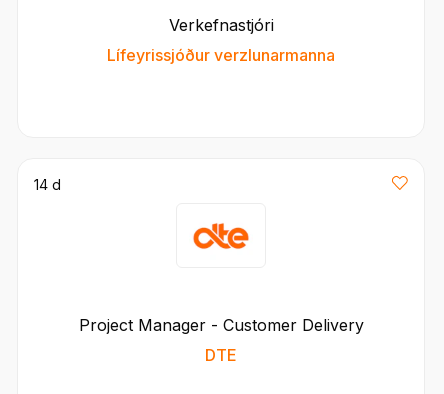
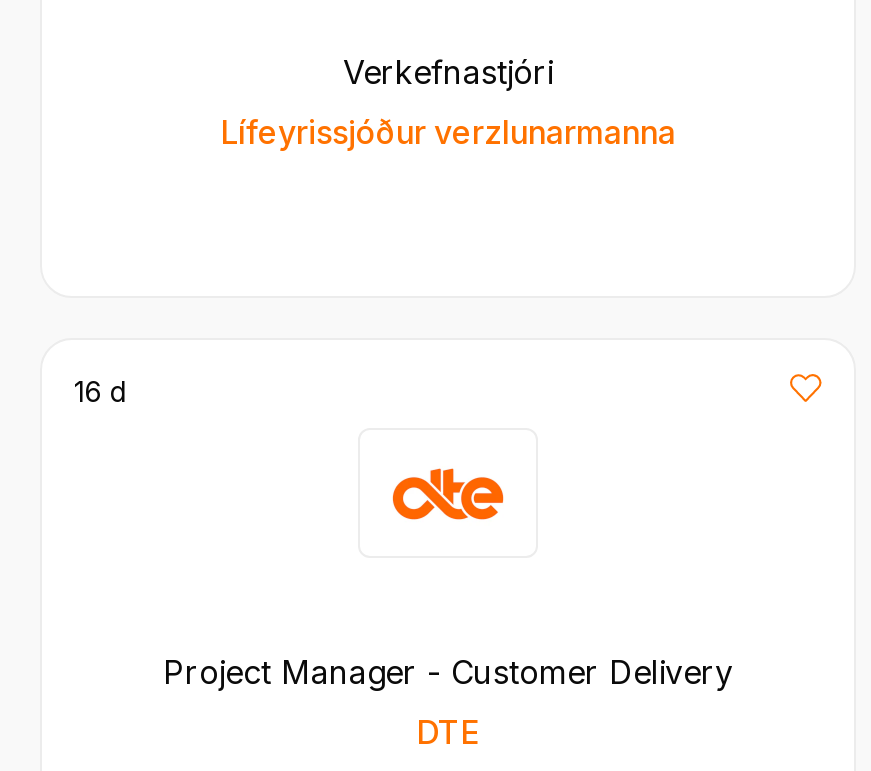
- 14 d
+ 16 d
